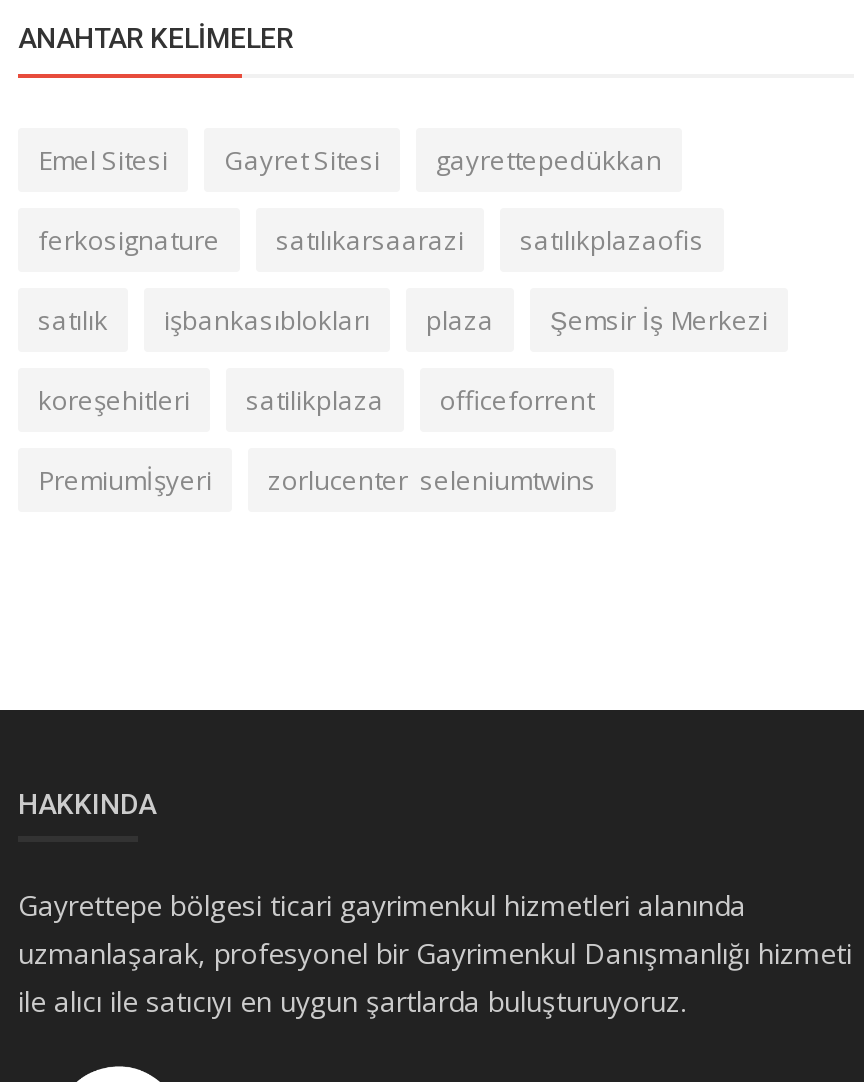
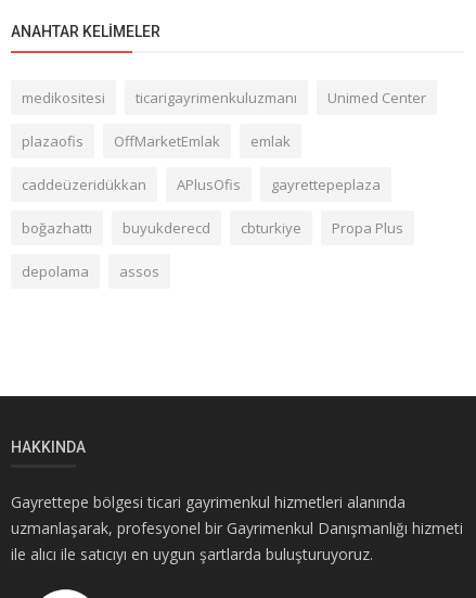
- Emel Sitesi
- Gayret Sitesi
- gayrettepedükkan
+ medikositesi
+ ticarigayrimenkuluzmanı
+ Unimed Center

- ferkosignature
- satılıkarsaarazi
- satılıkplazaofis
+ plazaofis
+ OffMarketEmlak
+ emlak

- satılık
- işbankasıblokları
- plaza
- Şemsir İş Merkezi
+ caddeüzeridükkan
+ APlusOfis
+ gayrettepeplaza

- koreşehitleri
- satilikplaza
- officeforrent
+ boğazhattı
+ buyukderecd
+ cbturkiye
+ Propa Plus

- Premiumİşyeri
- zorlucenter seleniumtwins
+ depolama
+ assos
